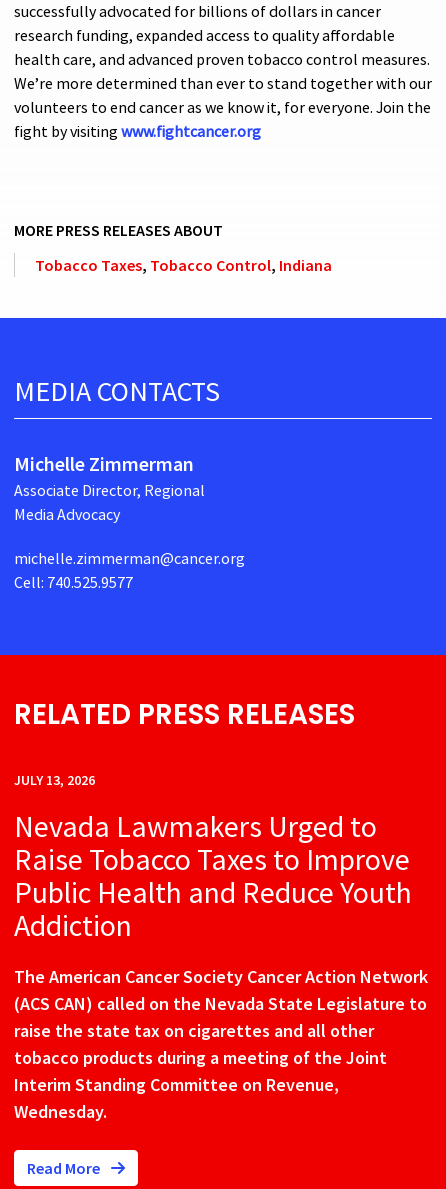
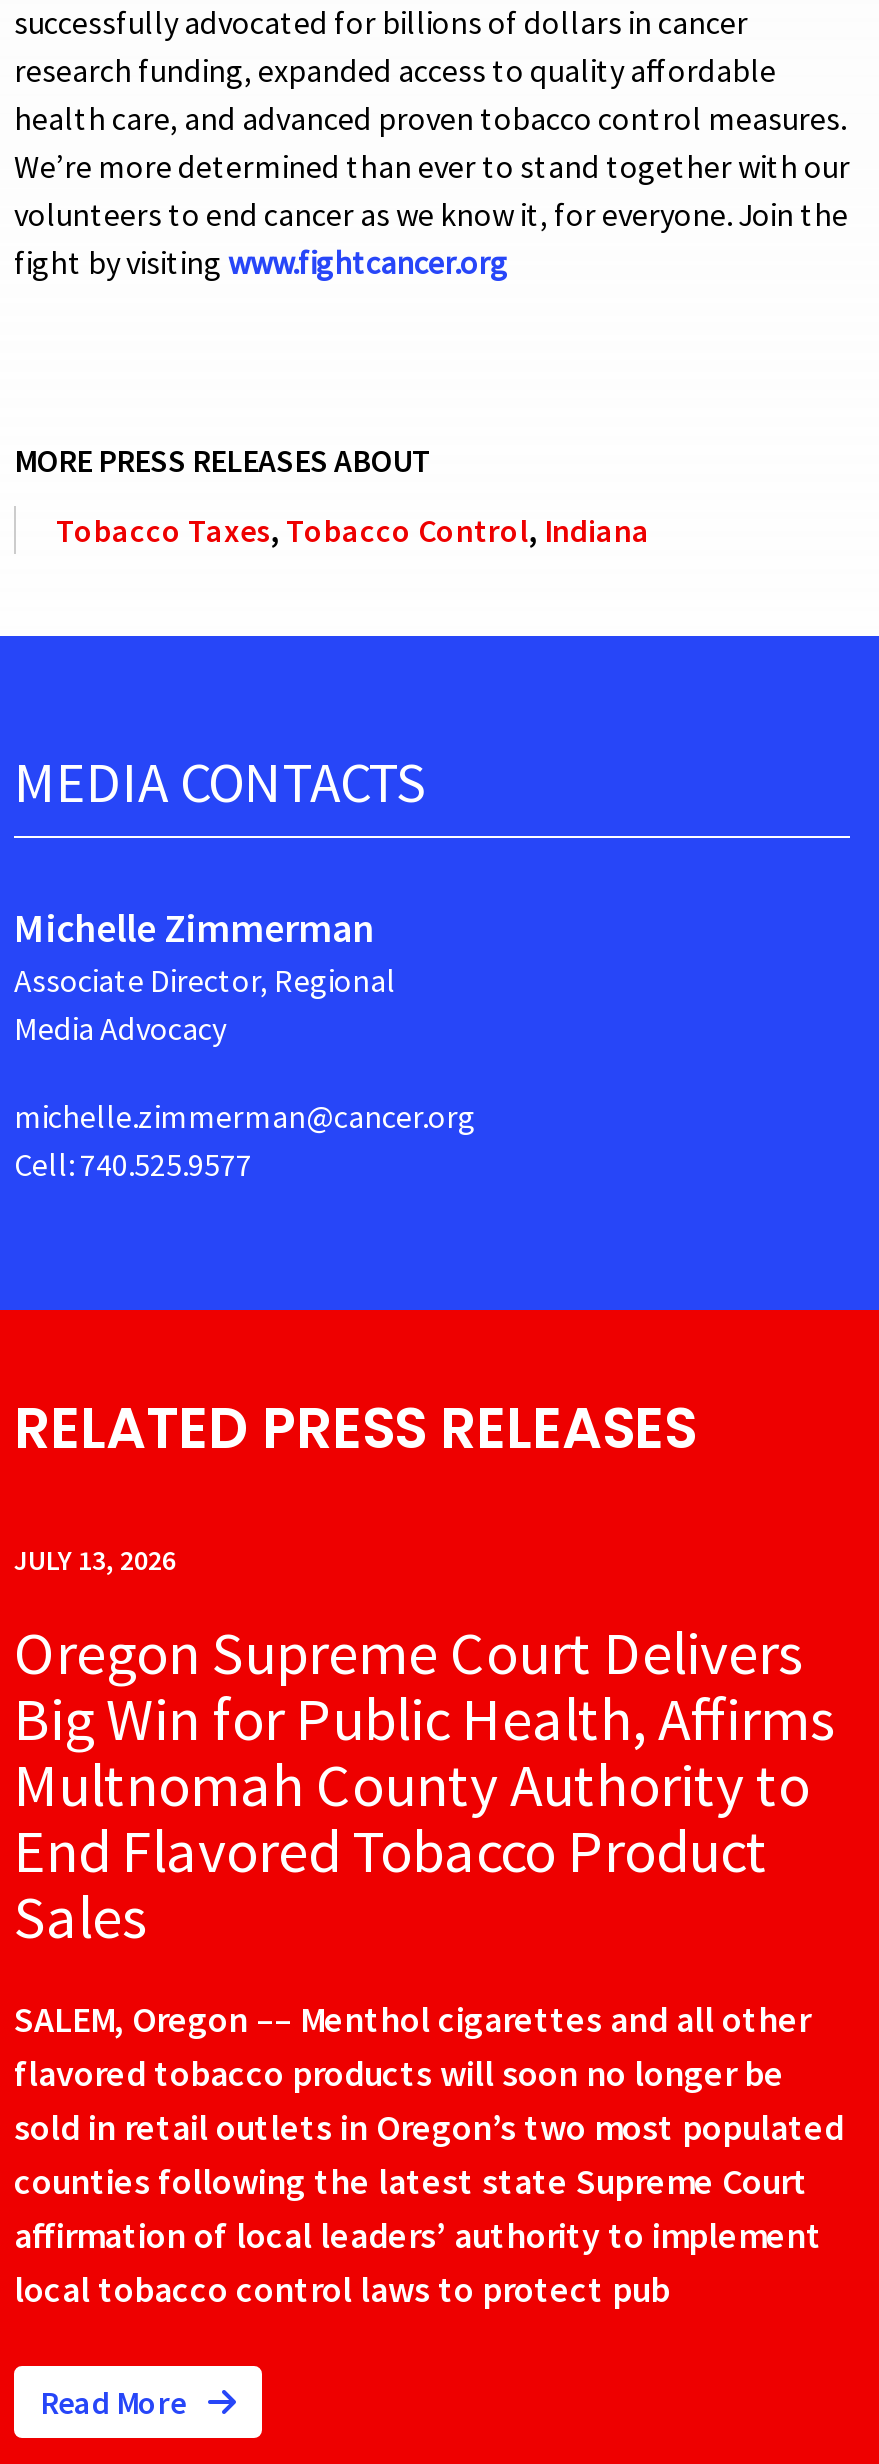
- Nevada Lawmakers Urged to
- Raise Tobacco Taxes to Improve
- Public Health and Reduce Youth
- Addiction
+ Oregon Supreme Court Delivers
+ Big Win for Public Health, Affirms
+ Multnomah County Authority to
+ End Flavored Tobacco Product
+ Sales

- The American Cancer Society Cancer Action Network
- (ACS CAN) called on the Nevada State Legislature to
- raise the state tax on cigarettes and all other
- tobacco products during a meeting of the Joint
- Interim Standing Committee on Revenue,
- Wednesday.
+ SALEM, Oregon –– Menthol cigarettes and all other
+ flavored tobacco products will soon no longer be
+ sold in retail outlets in Oregon’s two most populated
+ counties following the latest state Supreme Court
+ affirmation of local leaders’ authority to implement
+ local tobacco control laws to protect pub
